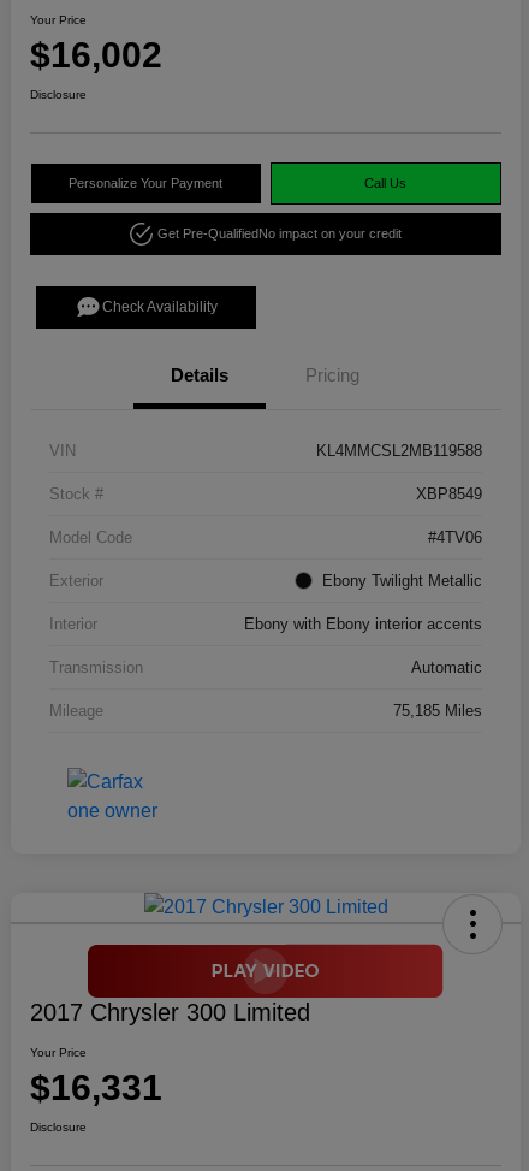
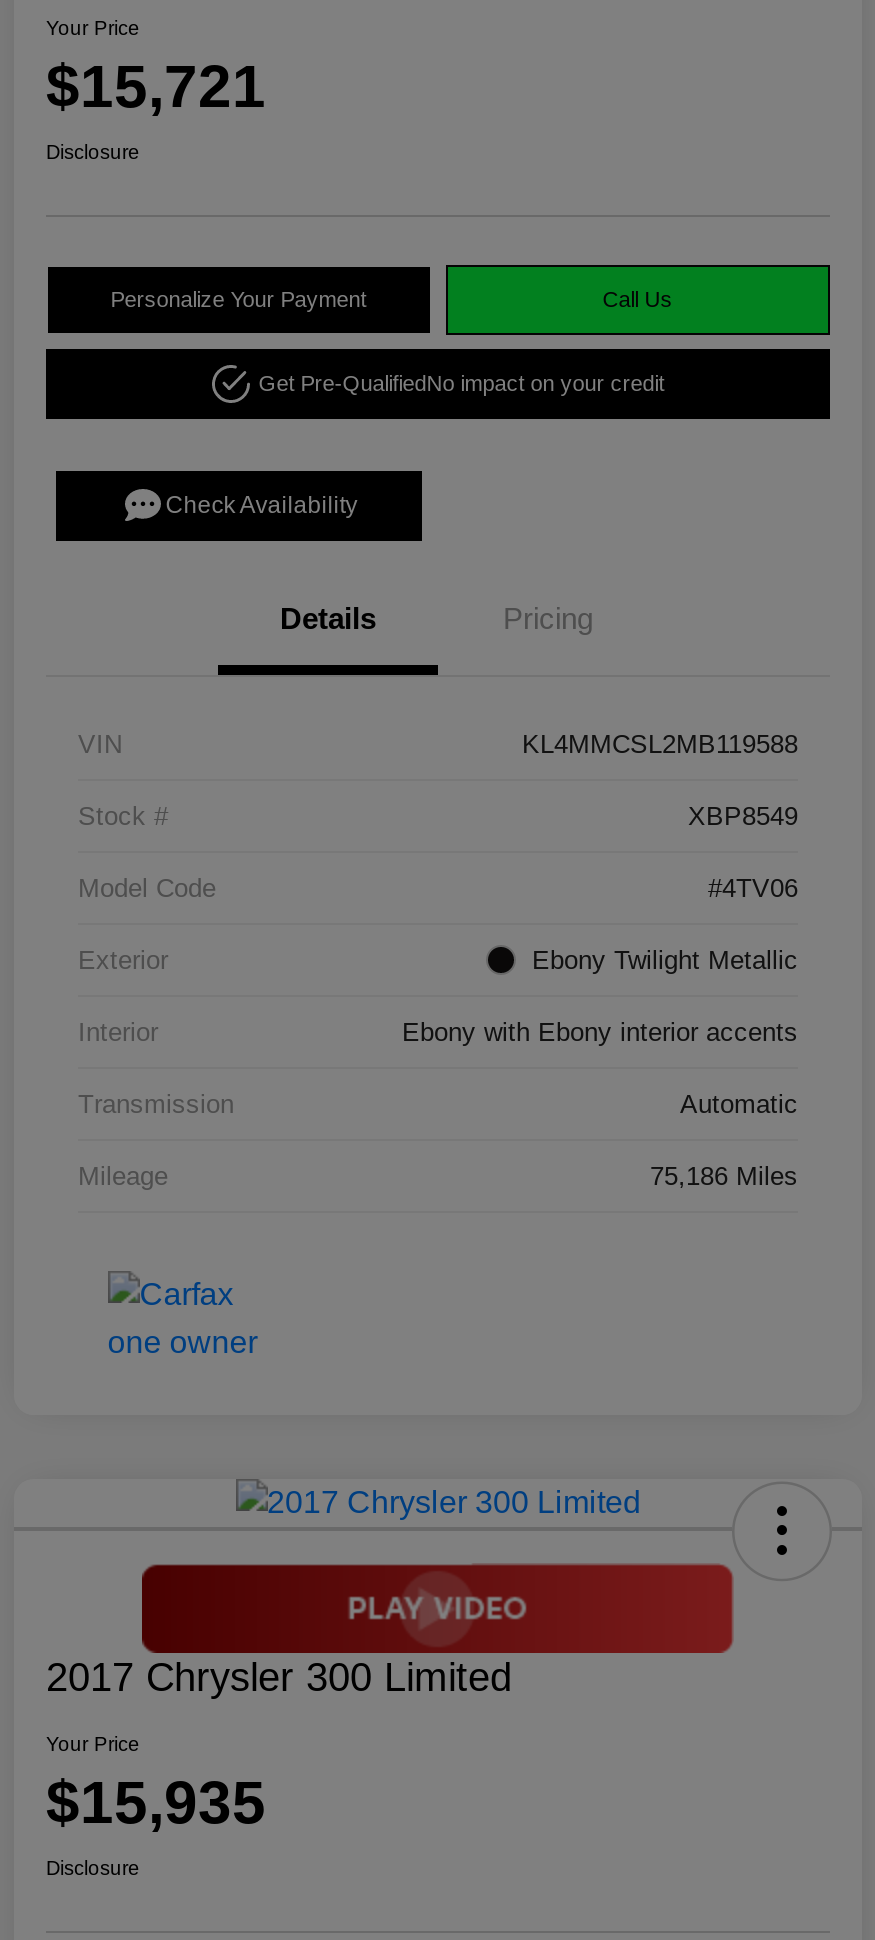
- $16,002
+ $15,721

- 75,185 Miles
+ 75,186 Miles

- $16,331
+ $15,935
